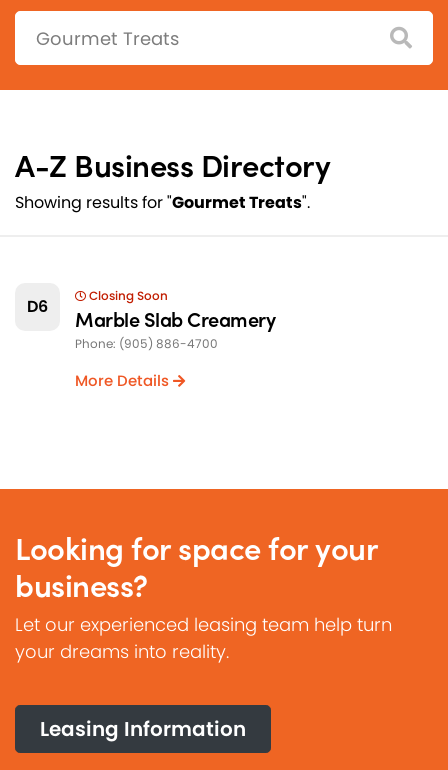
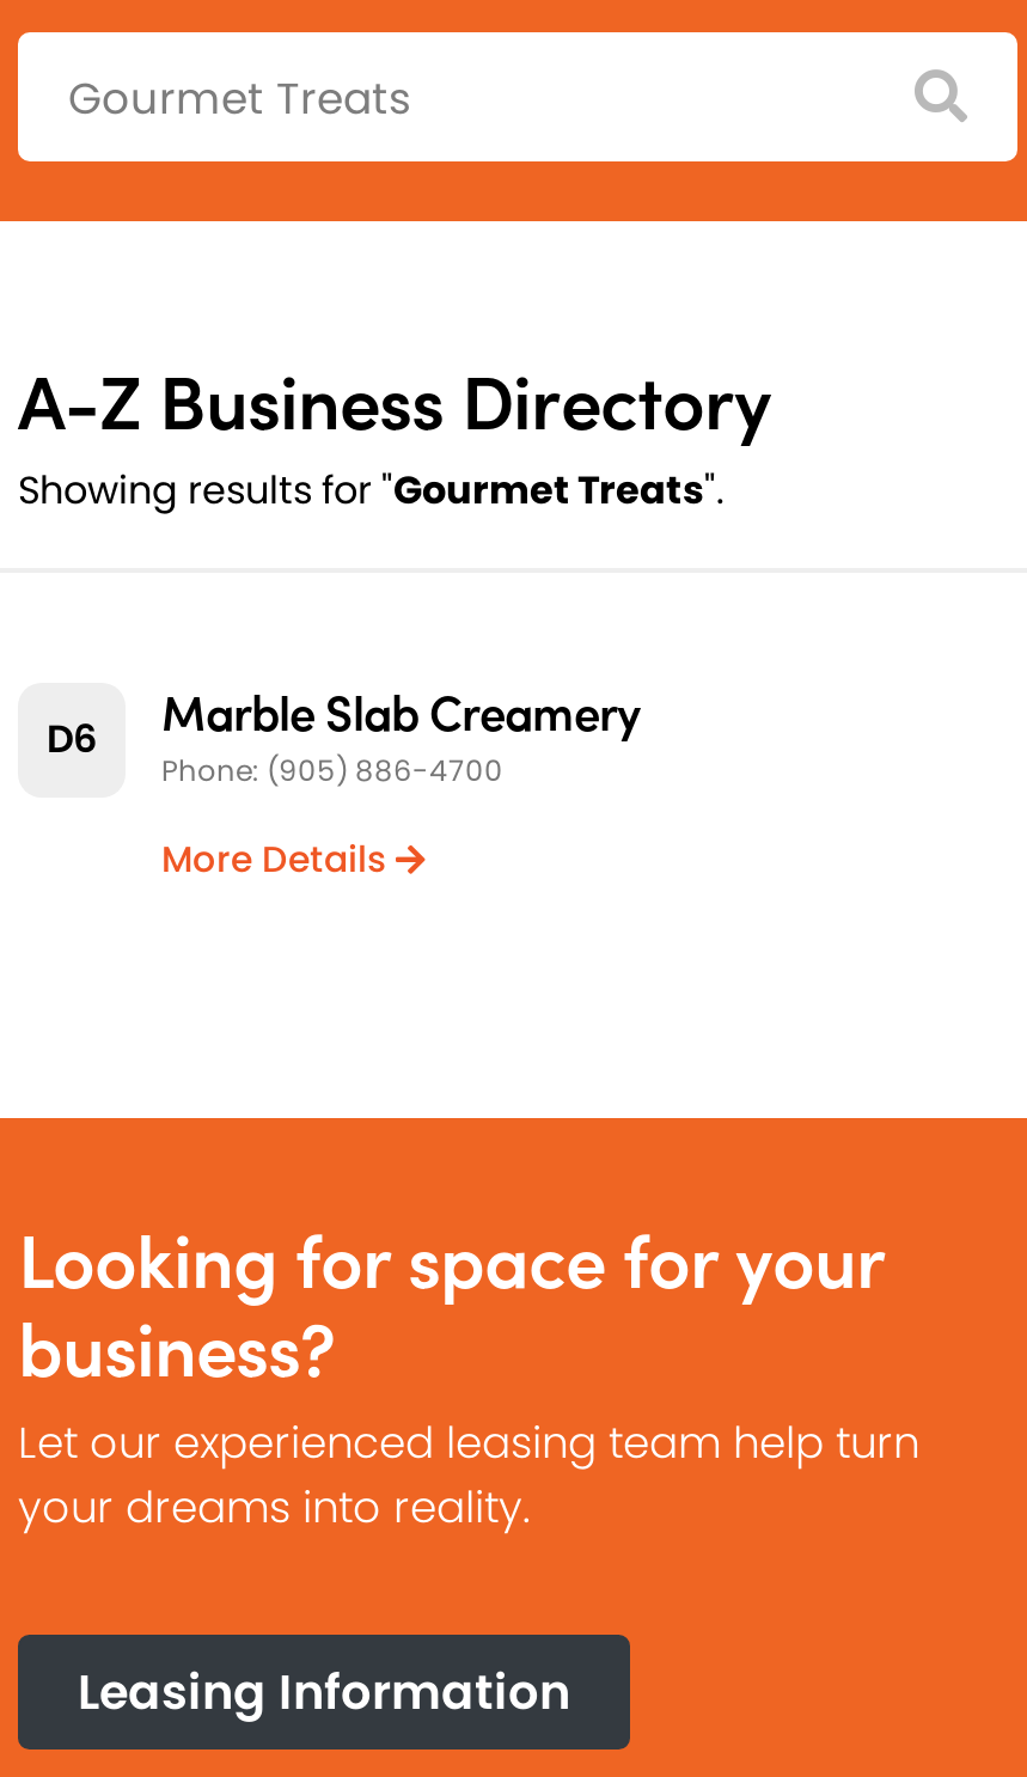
- Closing Soon
